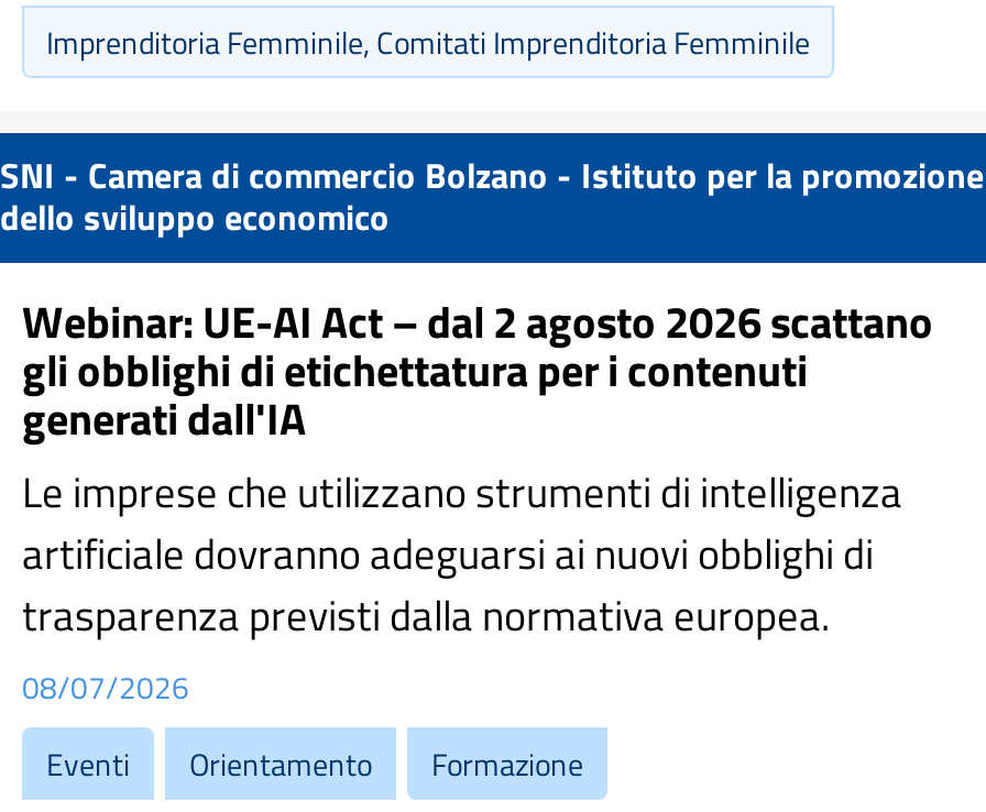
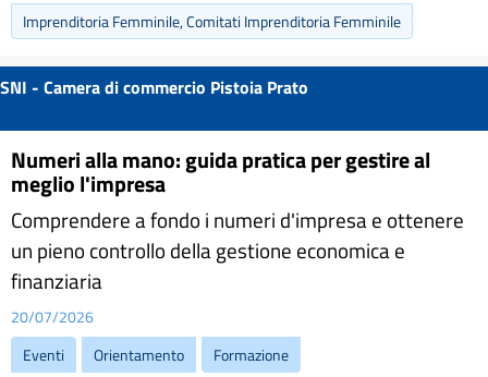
- SNI - Camera di commercio Bolzano - Istituto per la promozione
- dello sviluppo economico
+ SNI - Camera di commercio Pistoia Prato

- Webinar: UE-AI Act – dal 2 agosto 2026 scattano
- gli obblighi di etichettatura per i contenuti
- generati dall'IA
- Le imprese che utilizzano strumenti di intelligenza
- artificiale dovranno adeguarsi ai nuovi obblighi di
- trasparenza previsti dalla normativa europea.
- 08/07/2026
+ Numeri alla mano: guida pratica per gestire al
+ meglio l'impresa
+ Comprendere a fondo i numeri d'impresa e ottenere
+ un pieno controllo della gestione economica e
+ finanziaria
+ 20/07/2026
